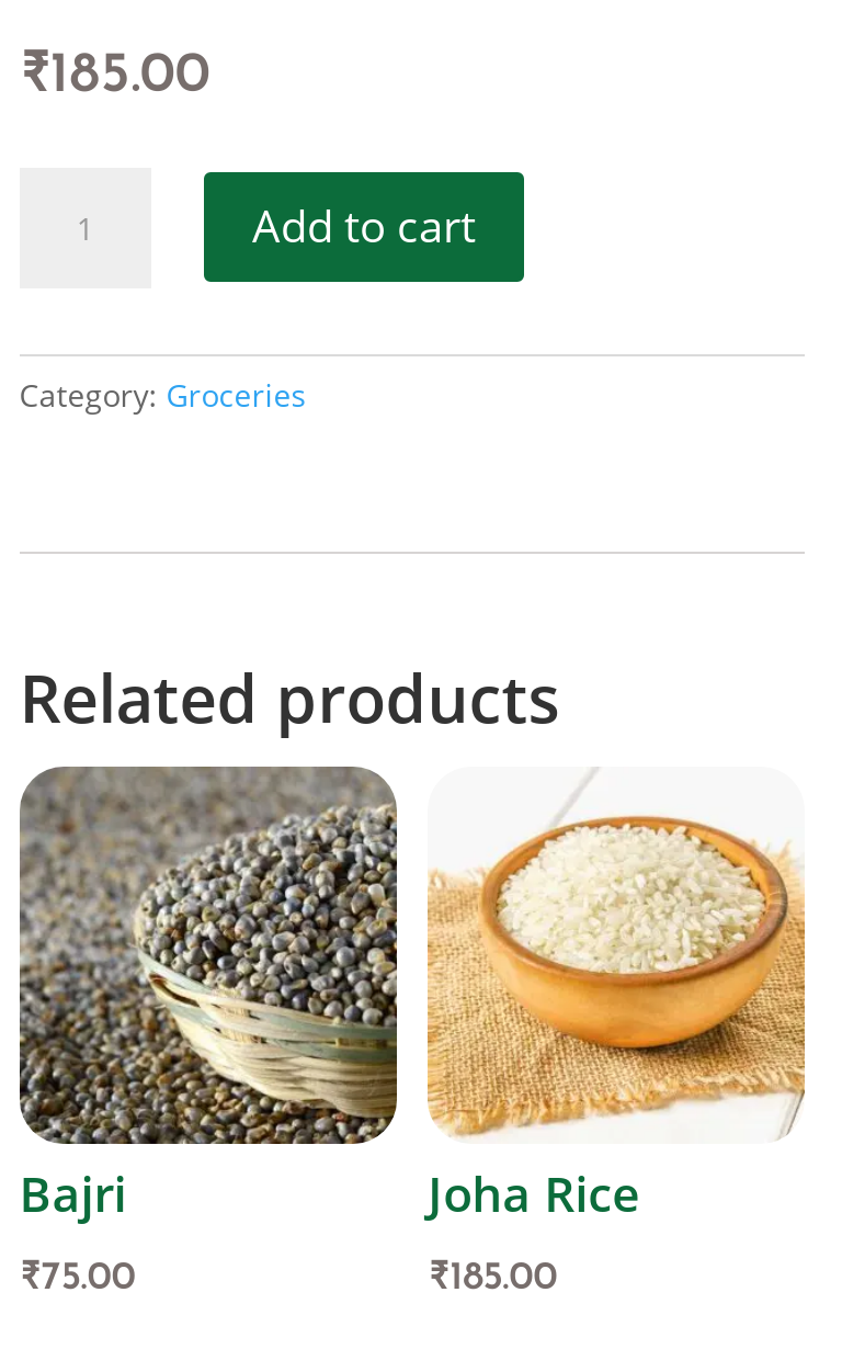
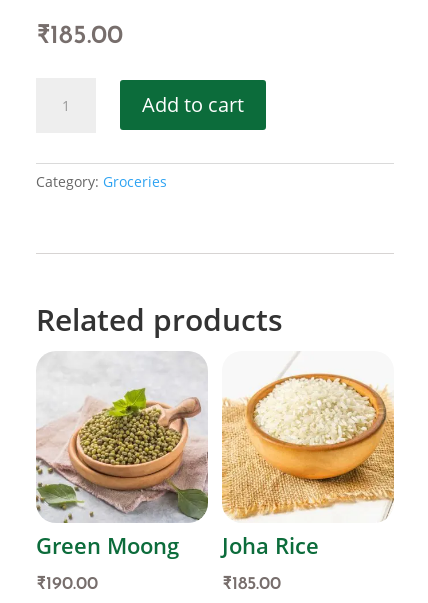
- [image]
- Bajri
+ [image]
+ Green Moong

- ₹75.00
+ ₹190.00
